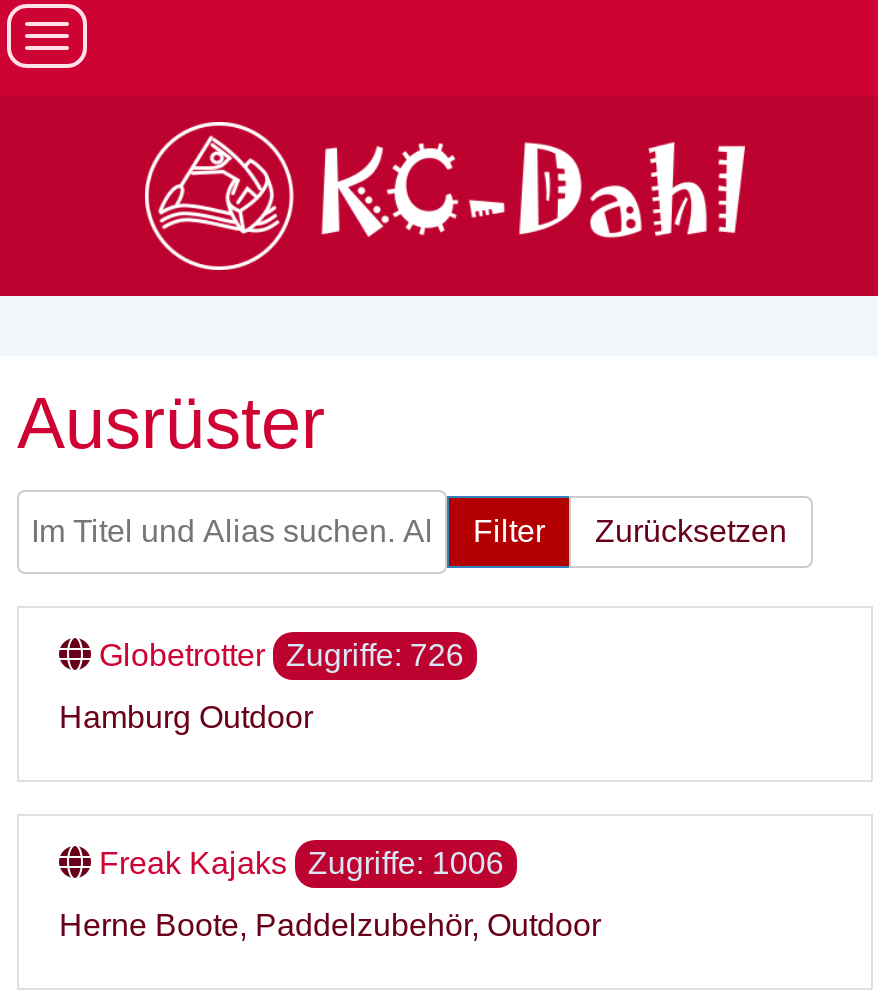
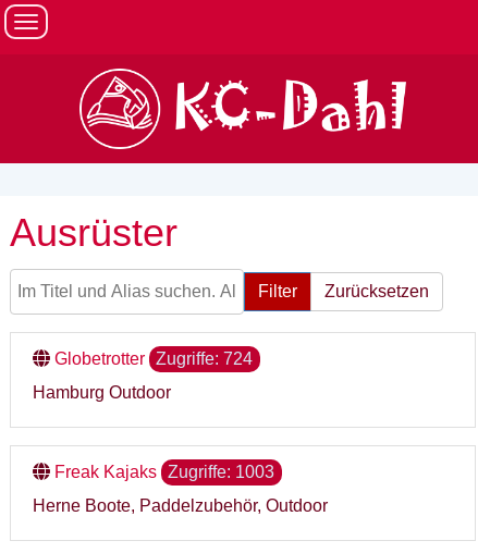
- Globetrotter Zugriffe: 726
+ Globetrotter Zugriffe: 724

- Freak Kajaks Zugriffe: 1006
+ Freak Kajaks Zugriffe: 1003
